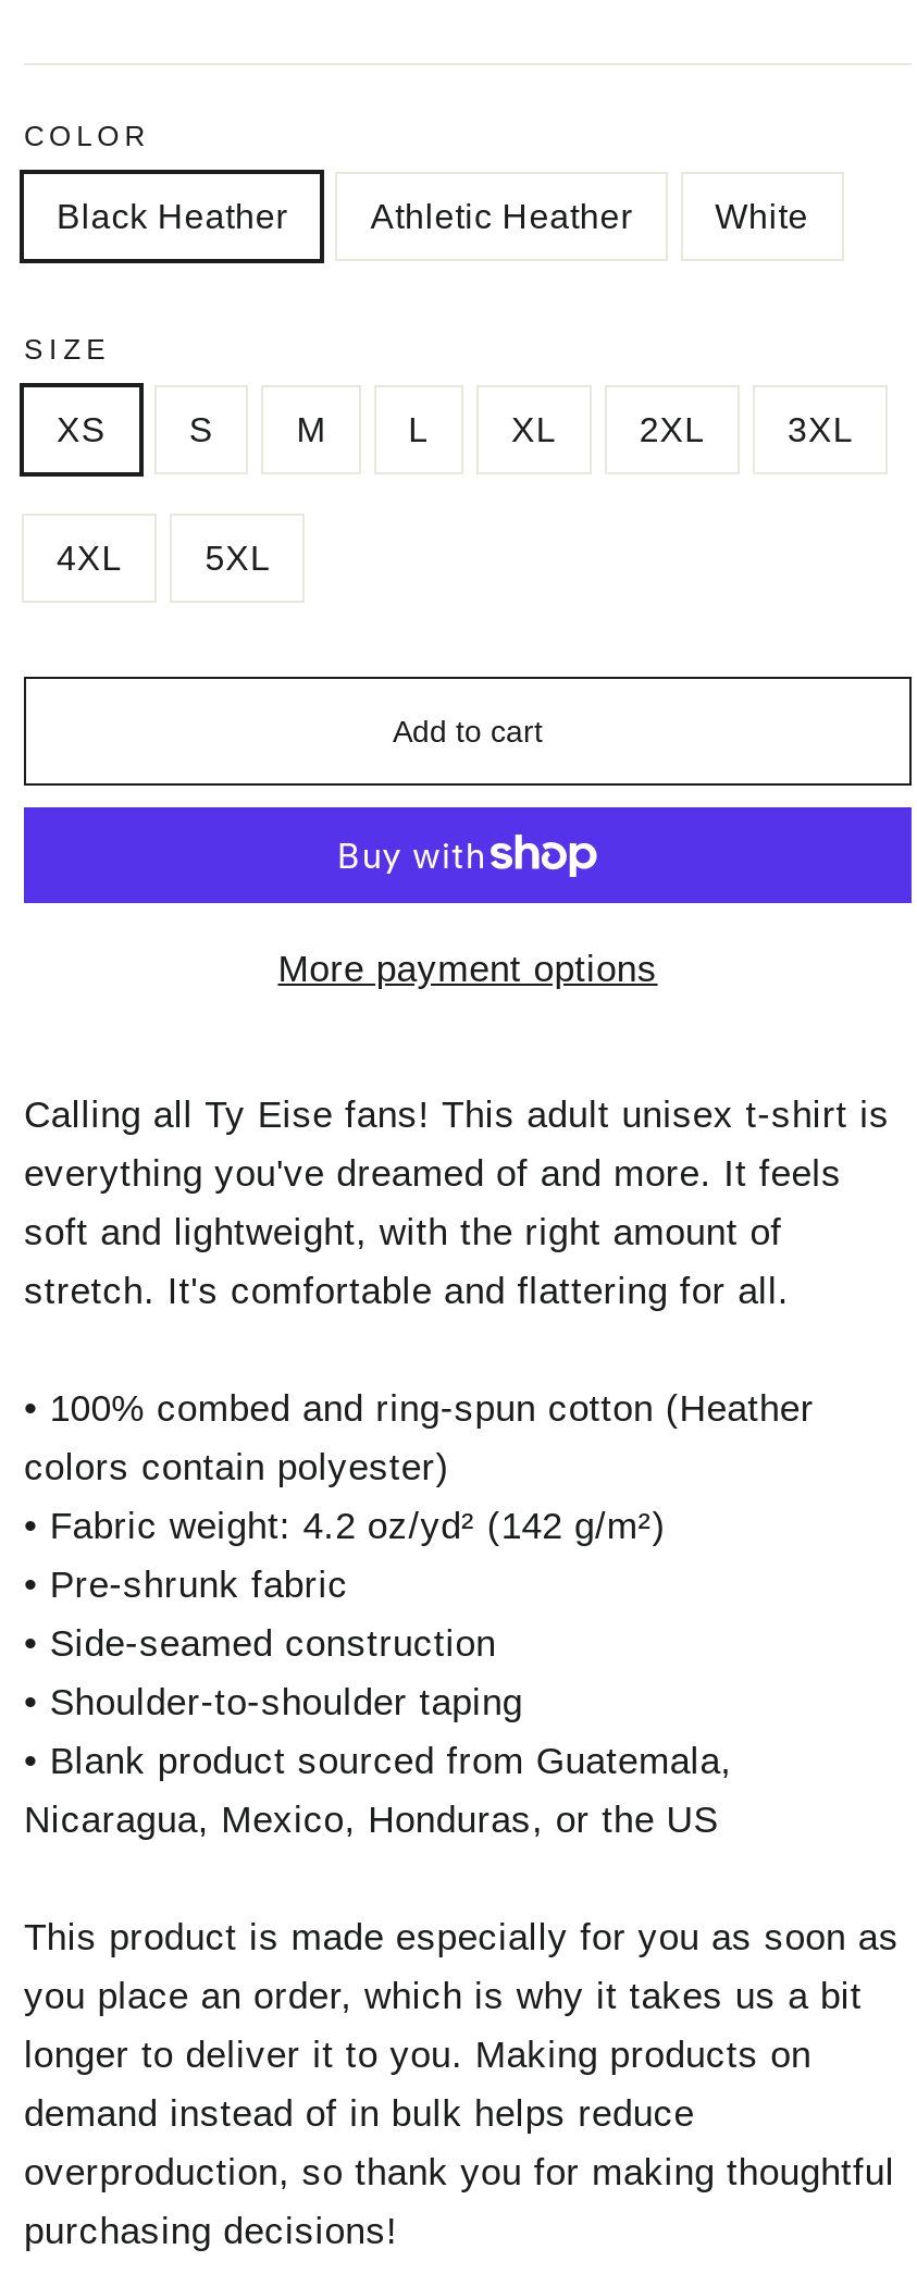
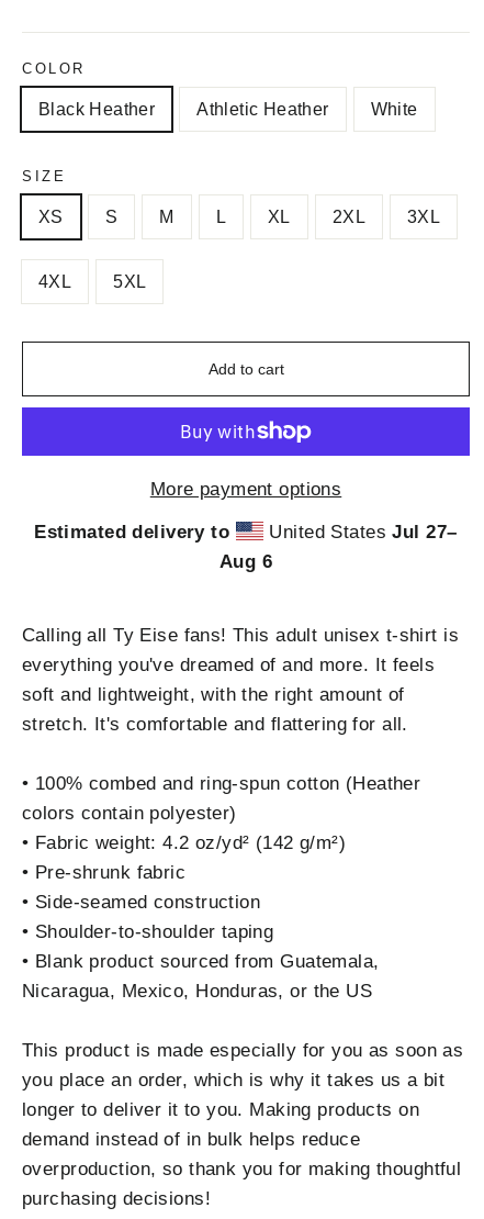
+ Estimated delivery to
+ United States Jul 27–
+ Aug 6
